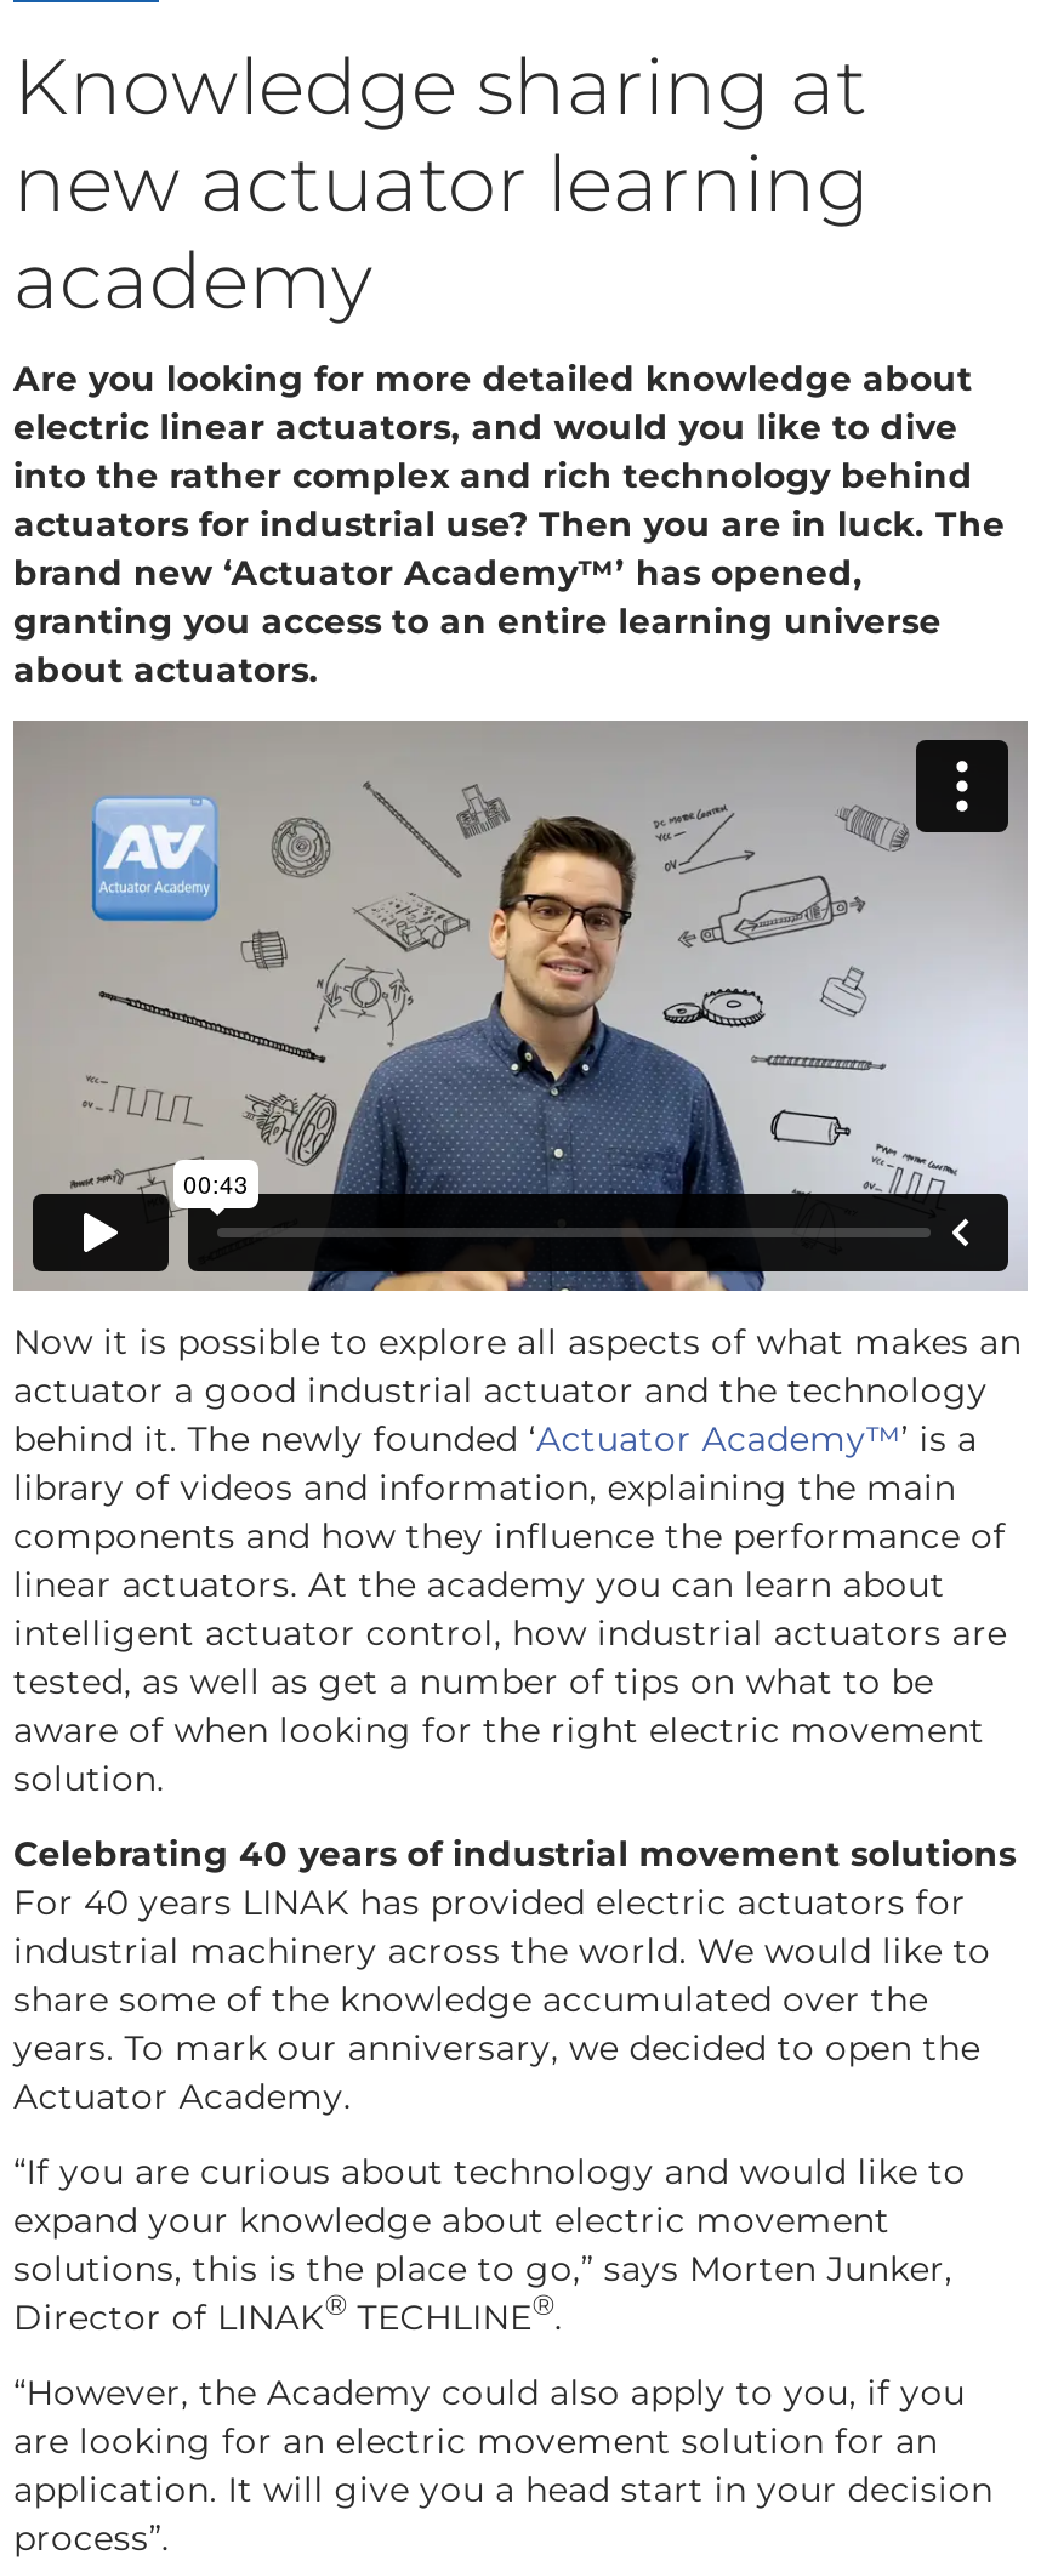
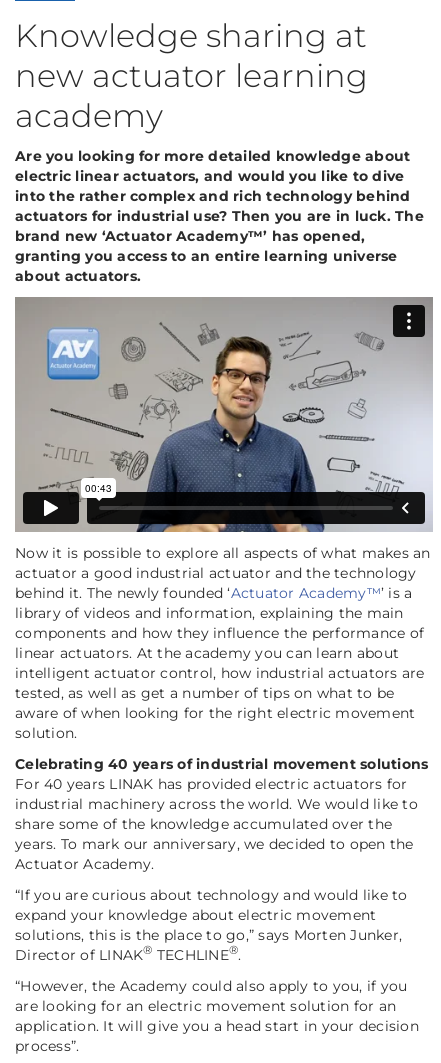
- [image]
+ [image]
